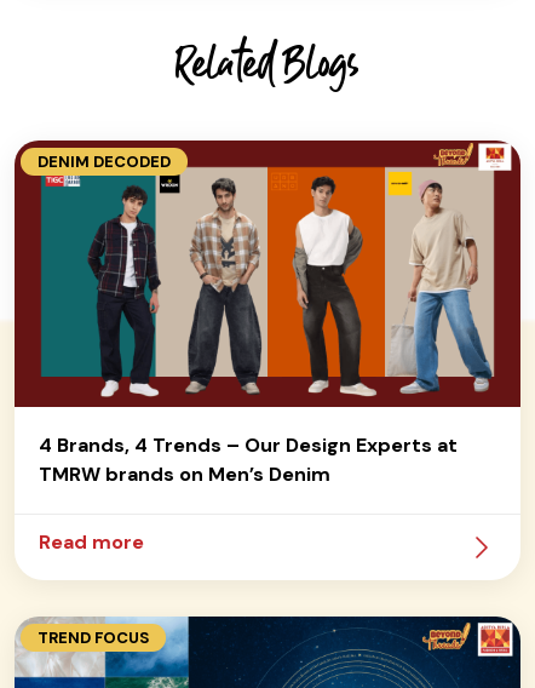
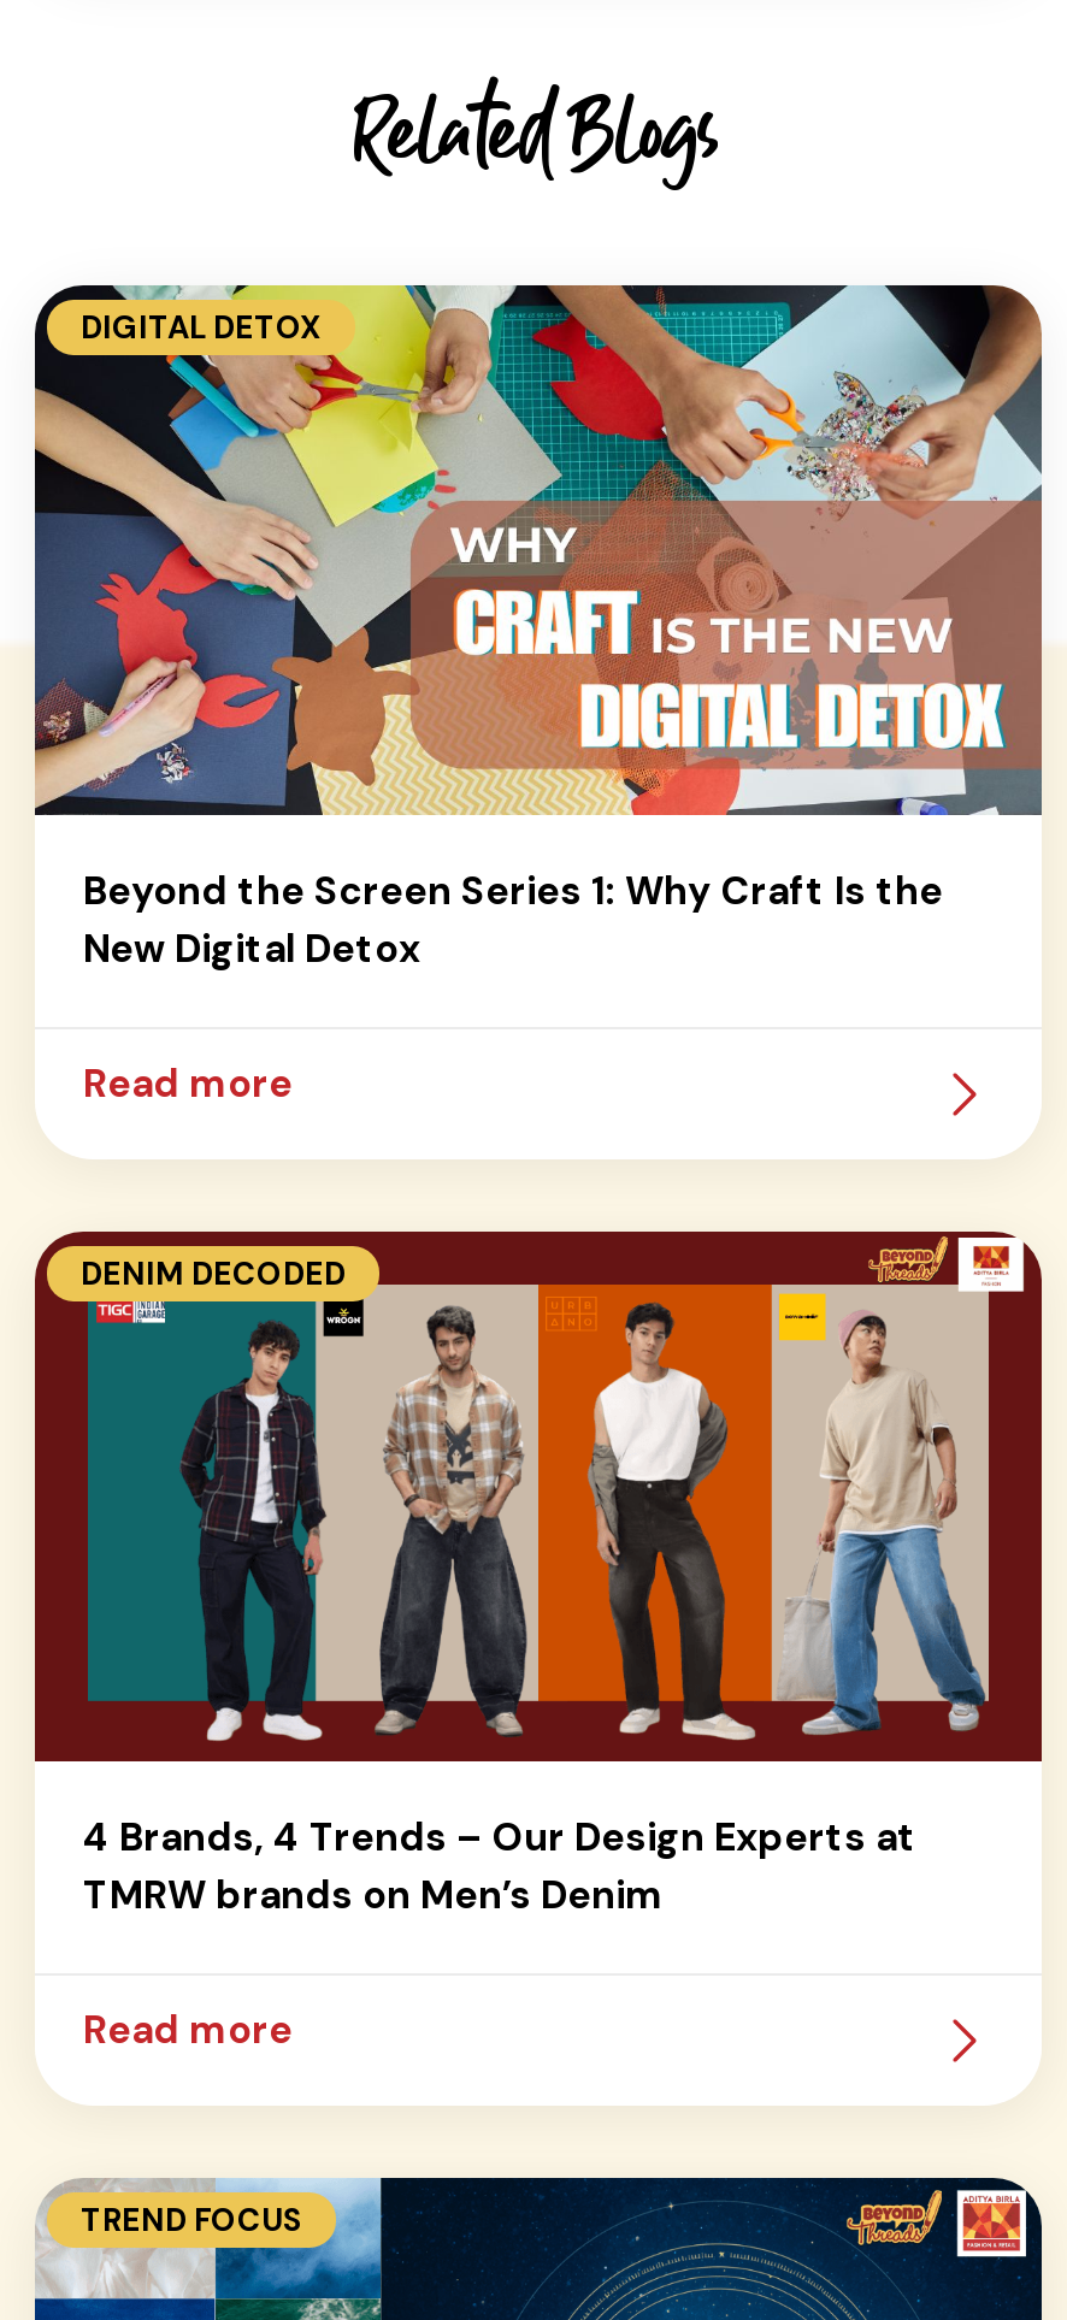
+ [image]
+ DIGITAL DETOX

+ Beyond the Screen Series 1: Why Craft Is the
+ New Digital Detox
+ Read more
